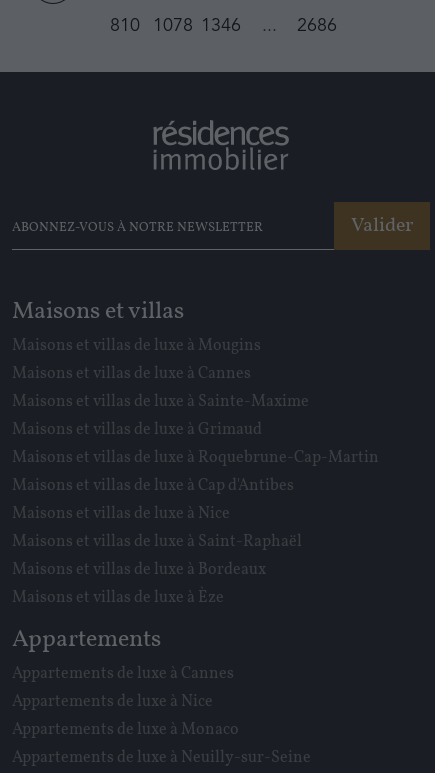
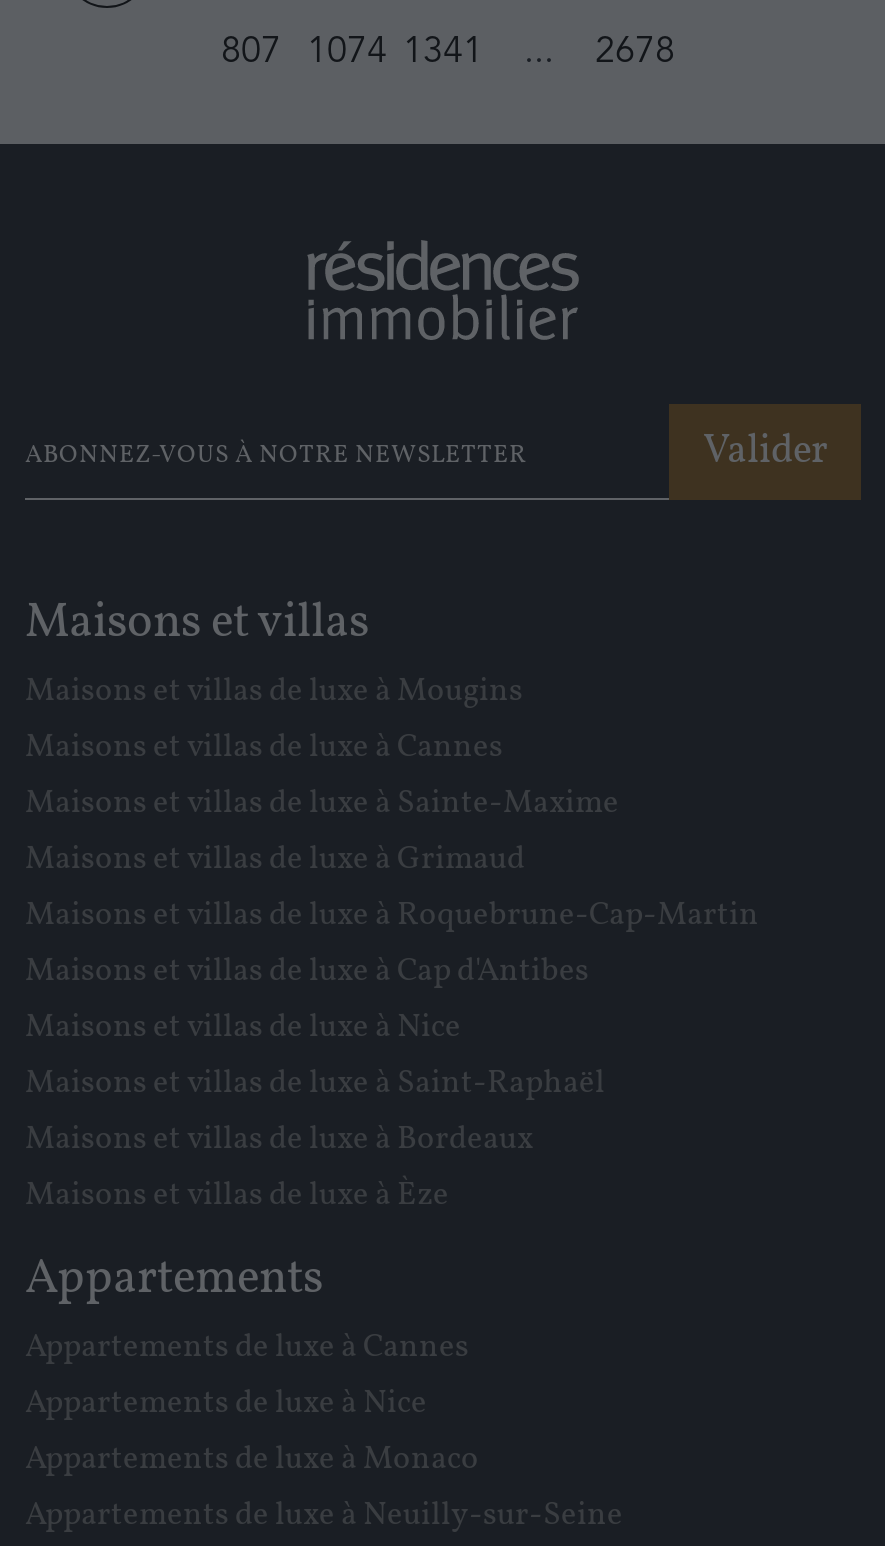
- 810
+ 807

- 1078 1346
+ 1074 1341

- 2686
+ 2678
